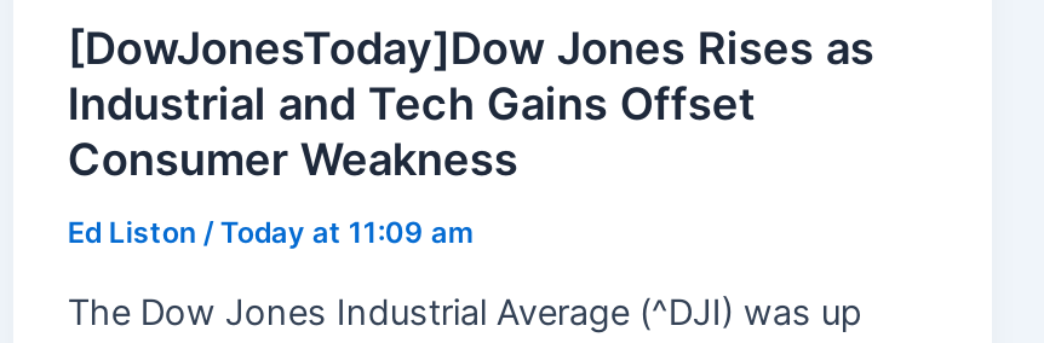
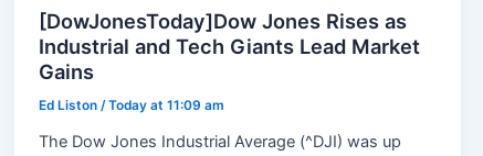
- Industrial and Tech Gains Offset
- Consumer Weakness
+ Industrial and Tech Giants Lead Market
+ Gains
